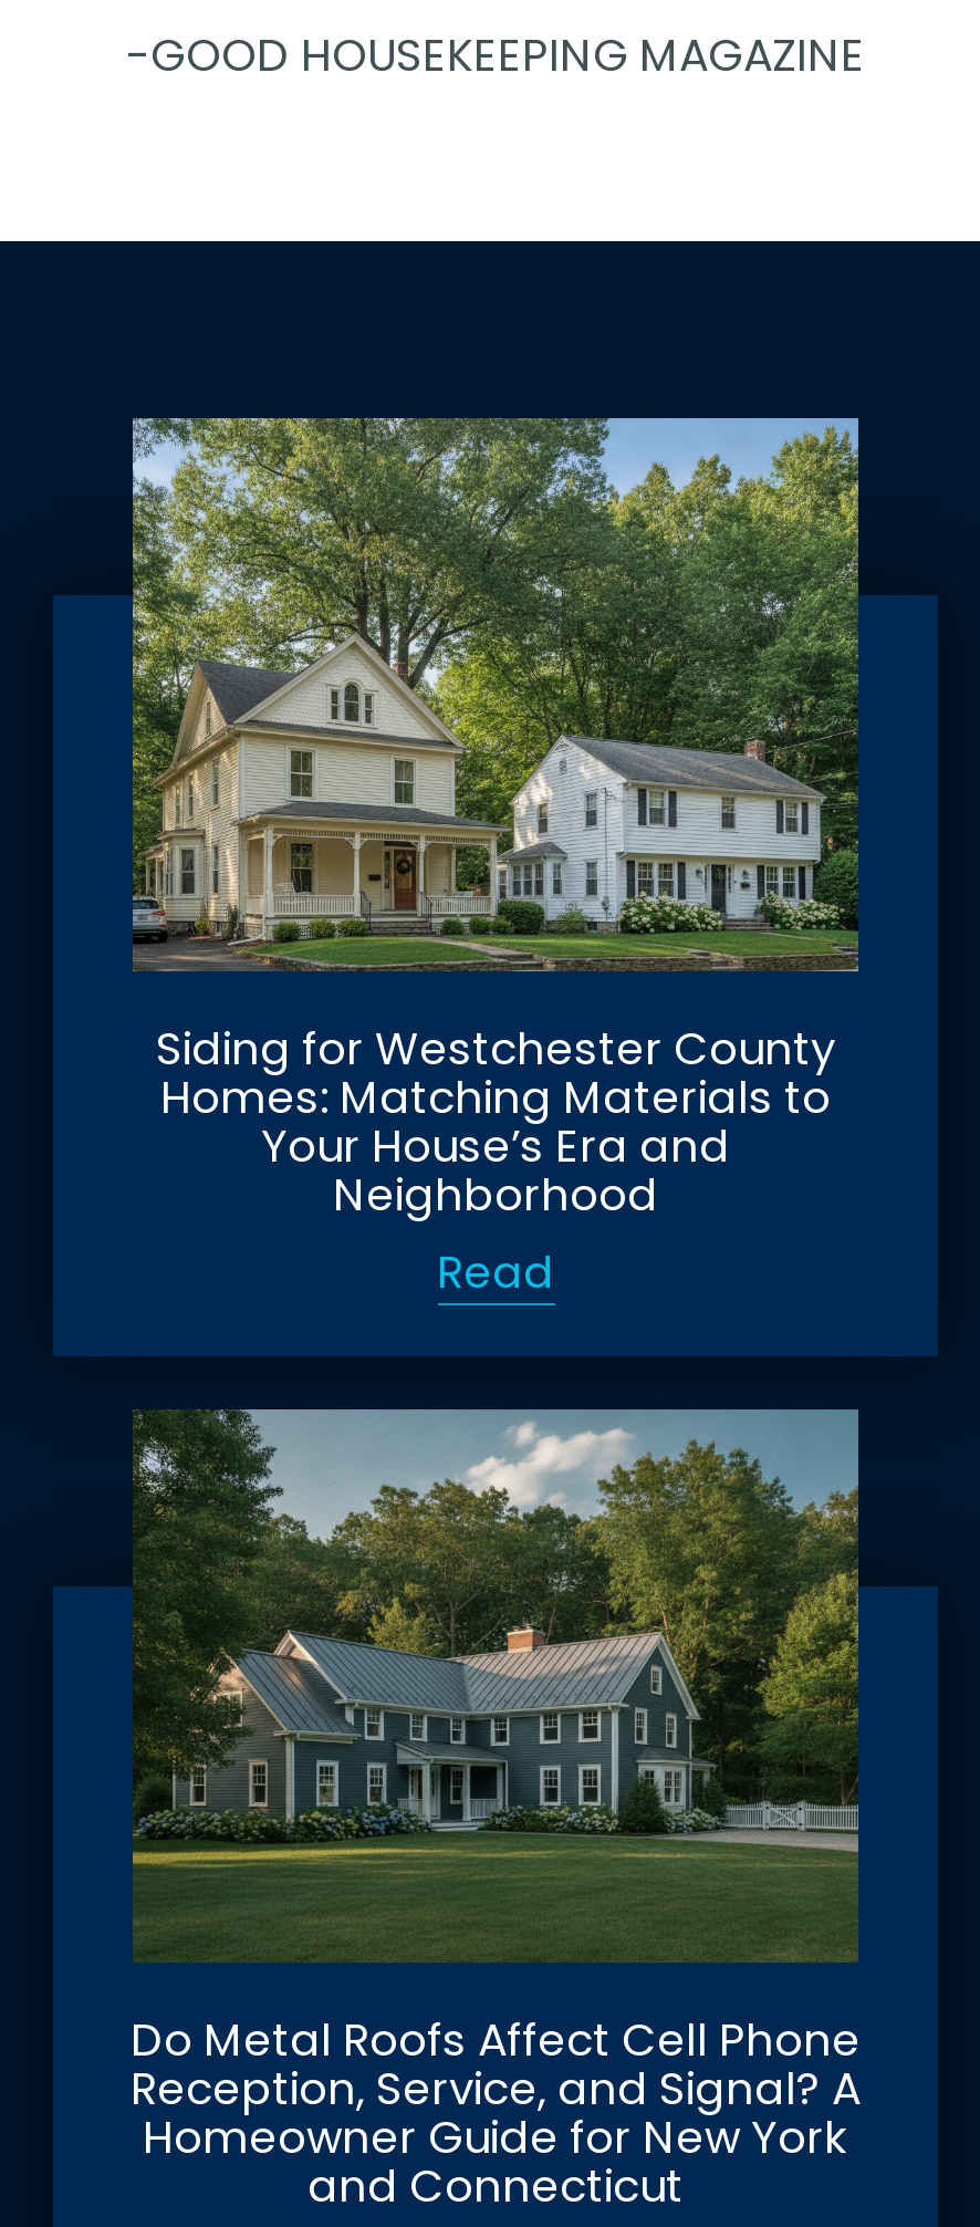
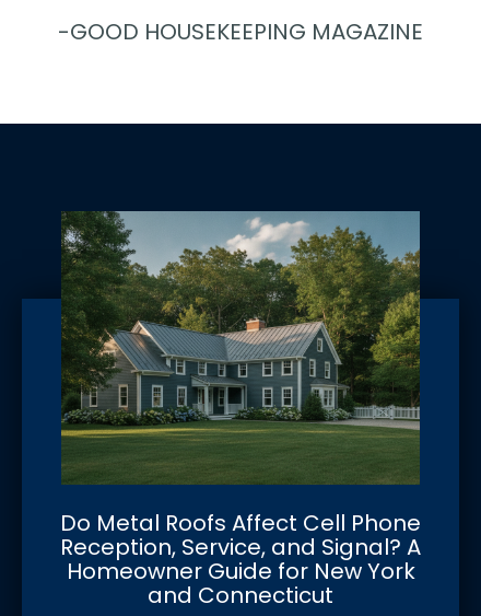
- [image]
- Siding for Westchester County
- Homes: Matching Materials to
- Your House’s Era and
- Neighborhood
- Read
